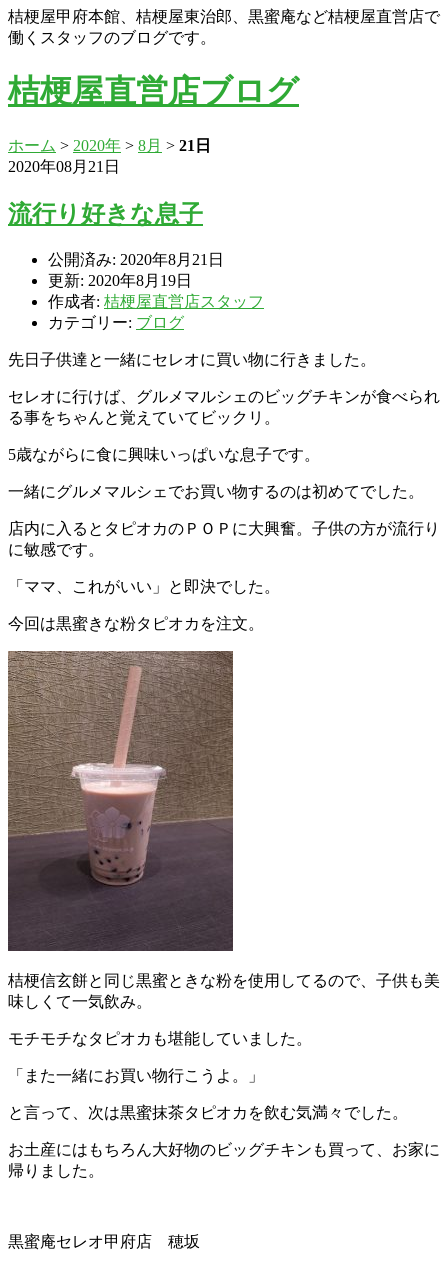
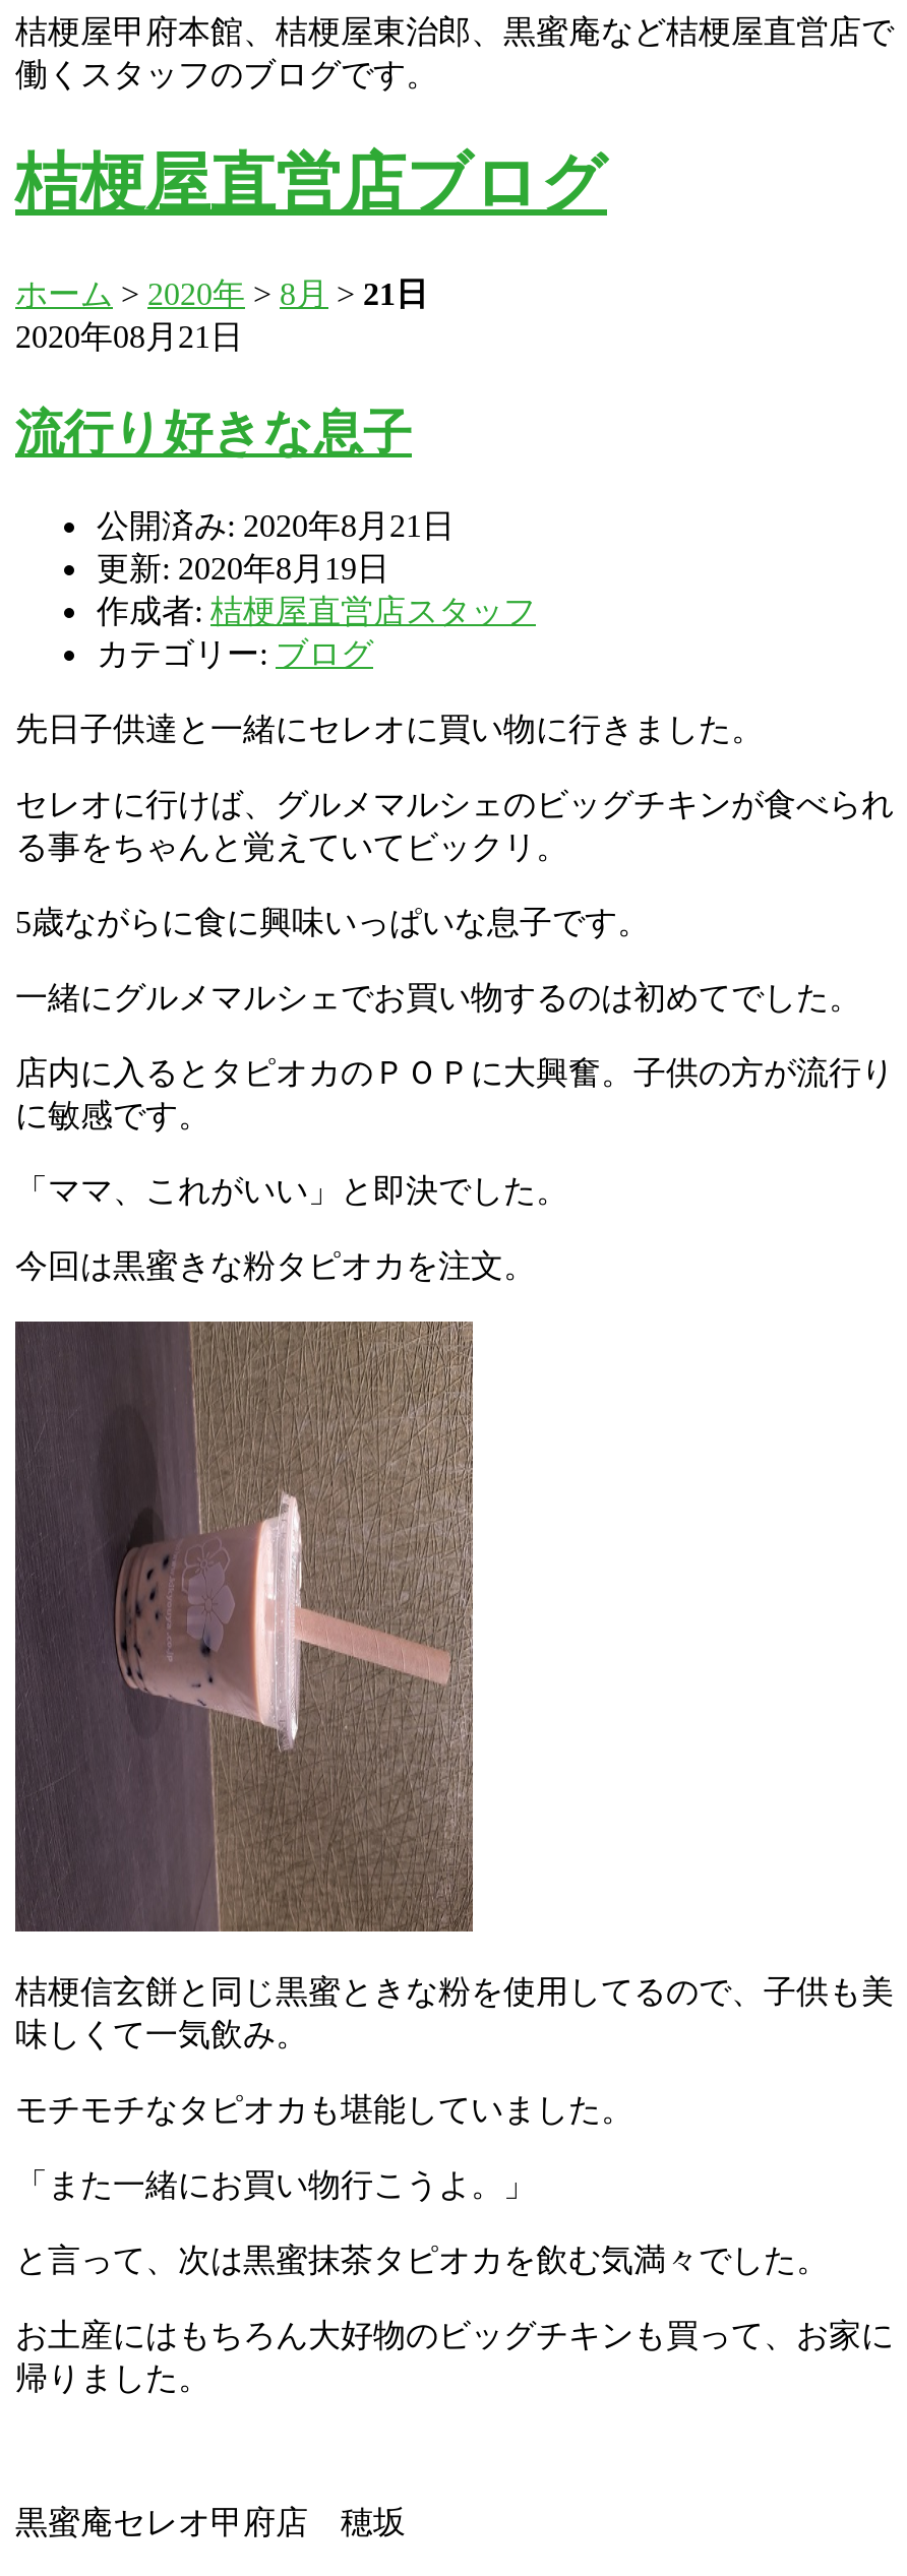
- [image]
+ [image]
